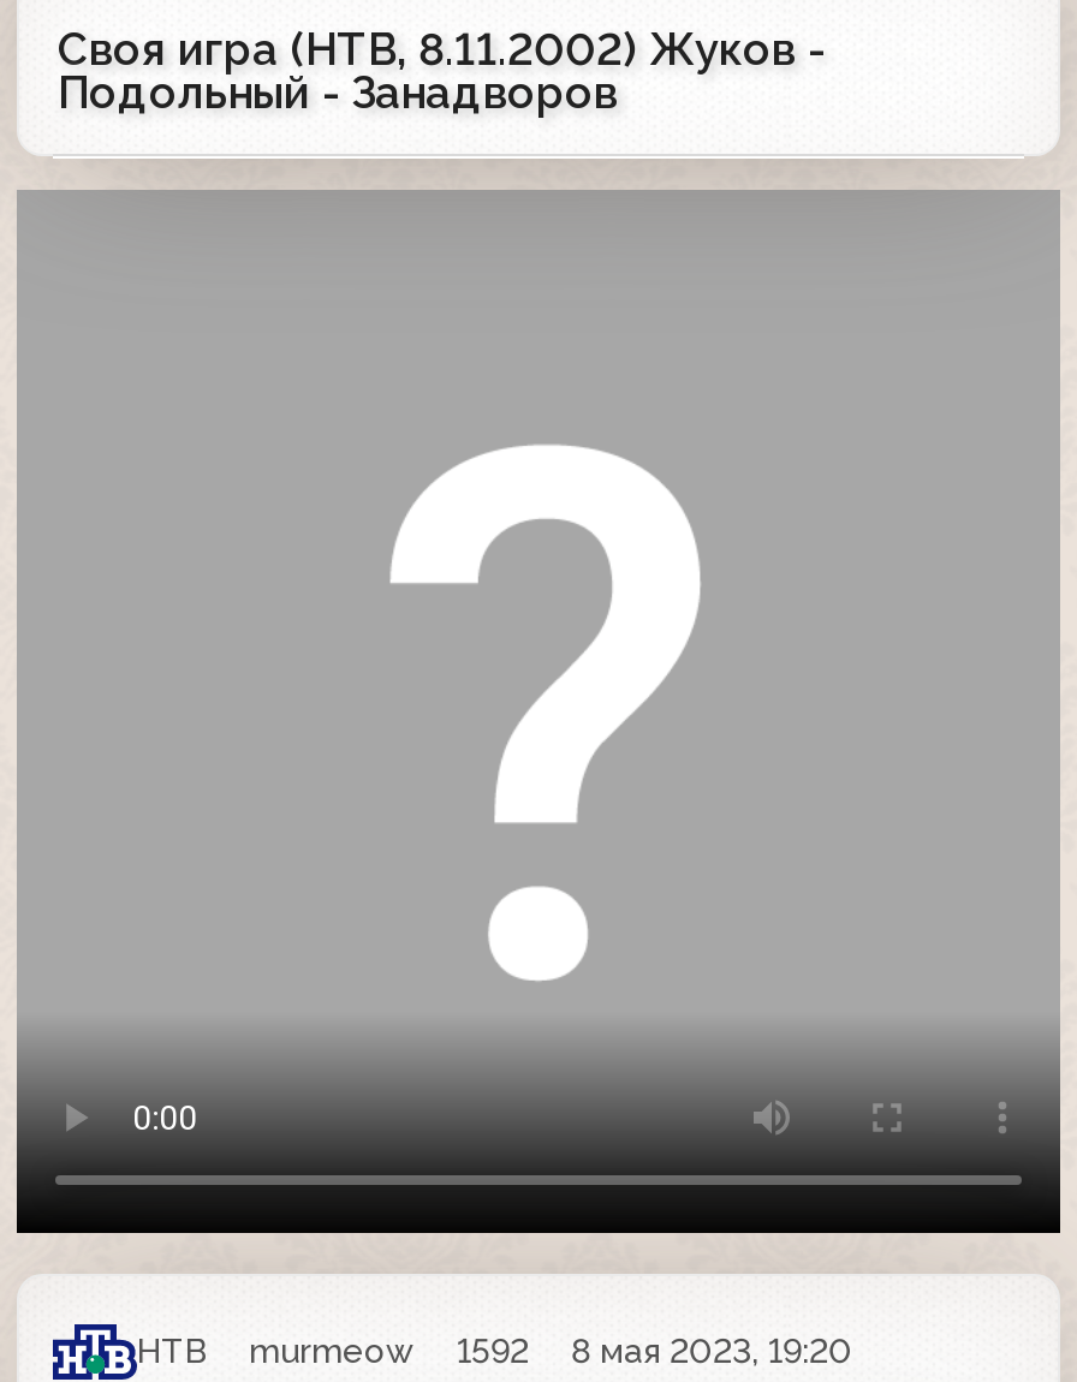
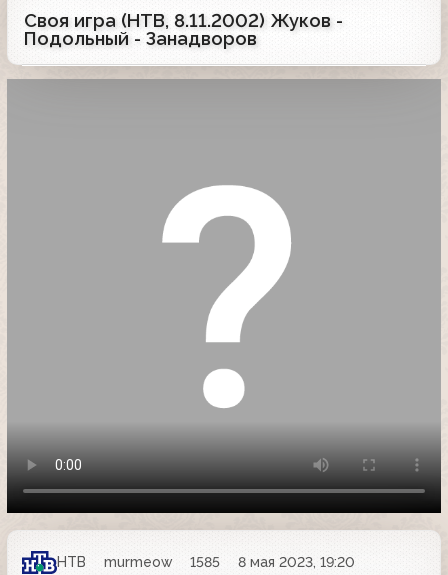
- НТВ murmeow 1592 8 мая 2023, 19:20
+ НТВ murmeow 1585 8 мая 2023, 19:20
